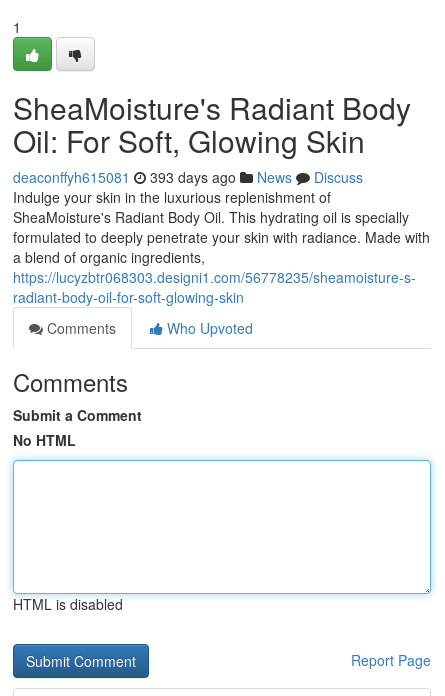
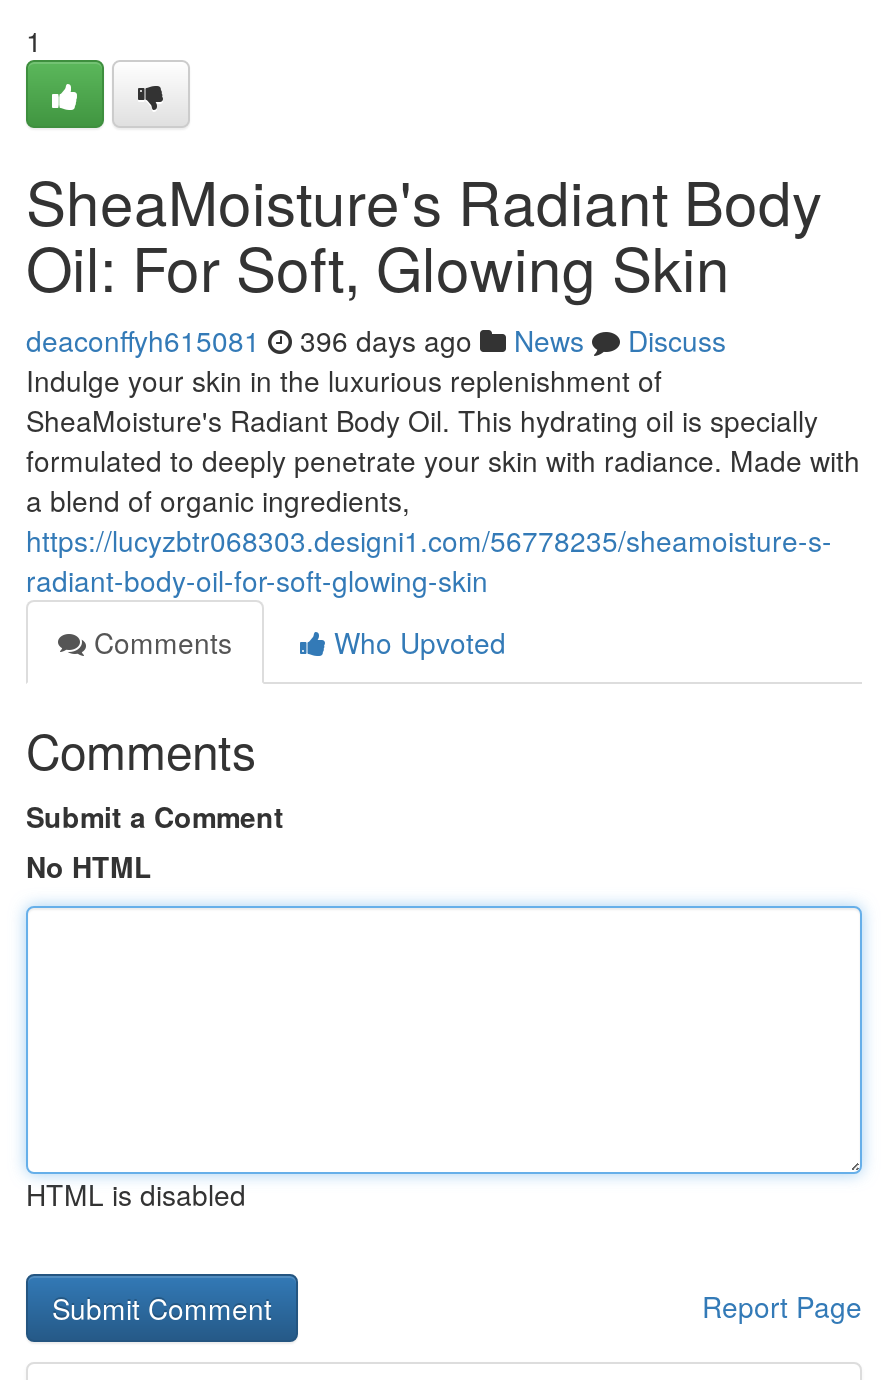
- deaconffyh615081 393 days ago News Discuss
+ deaconffyh615081 396 days ago News Discuss
